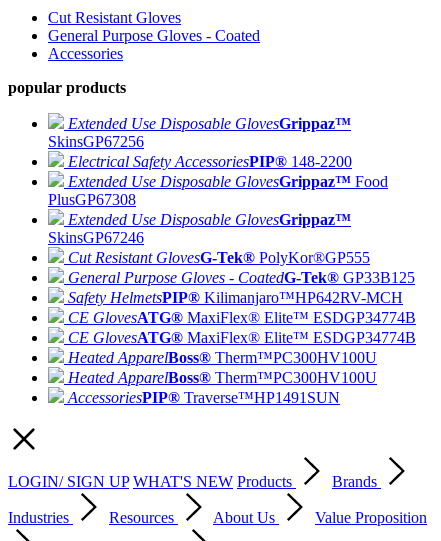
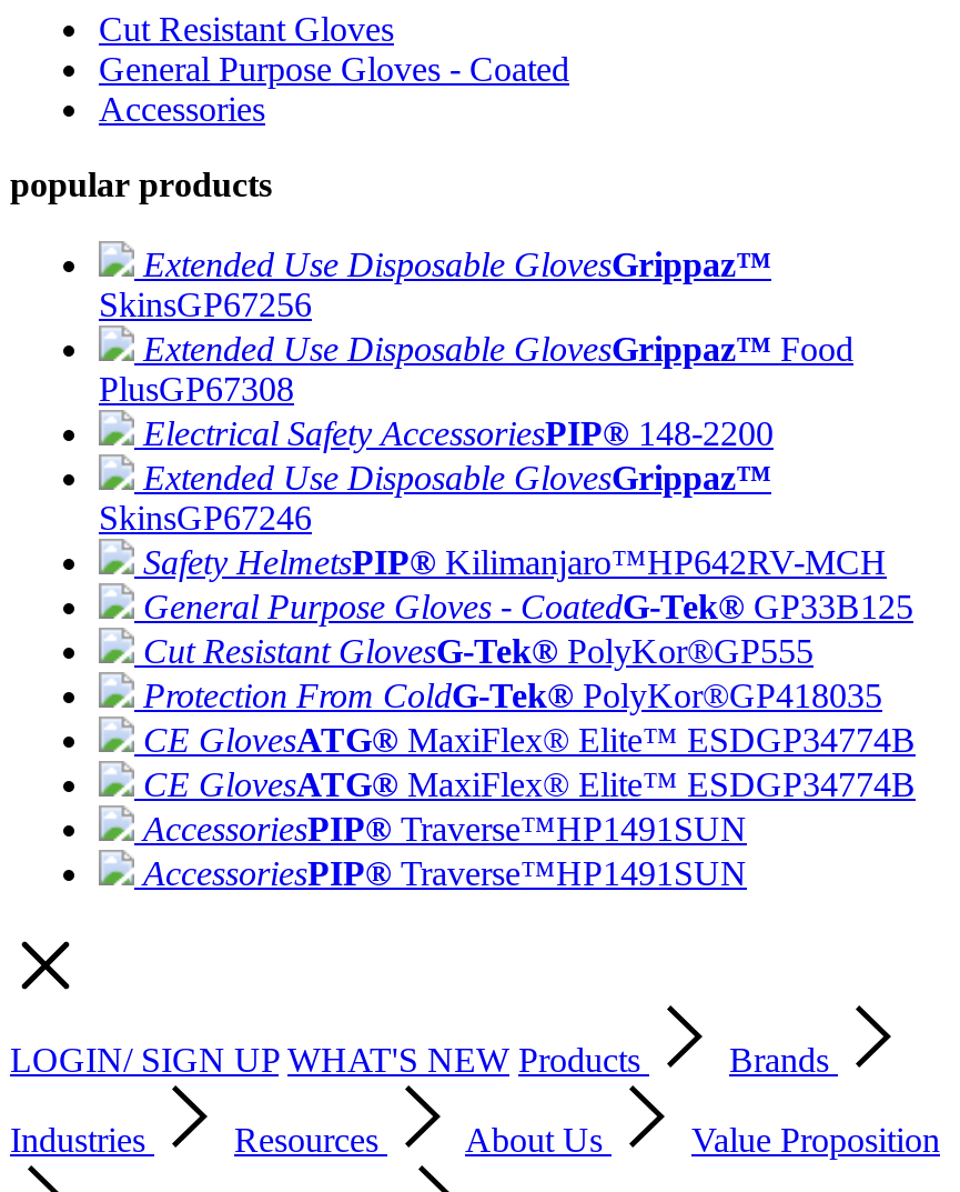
moved down: Electrical Safety AccessoriesPIP® 148-2200

moved up: Extended Use Disposable GlovesGrippaz™ Food | PlusGP67308

moved down: Cut Resistant GlovesG-Tek® PolyKor®GP555

moved up: General Purpose Gloves - CoatedG-Tek® GP33B125 | Safety HelmetsPIP® Kilimanjaro™HP642RV-MCH

+ Protection From ColdG-Tek® PolyKor®GP418035

moved down: CE GlovesATG® MaxiFlex® Elite™ ESDGP34774B | CE GlovesATG® MaxiFlex® Elite™ ESDGP34774B

- Heated ApparelBoss® Therm™PC300HV100U
- Heated ApparelBoss® Therm™PC300HV100U
+ AccessoriesPIP® Traverse™HP1491SUN
